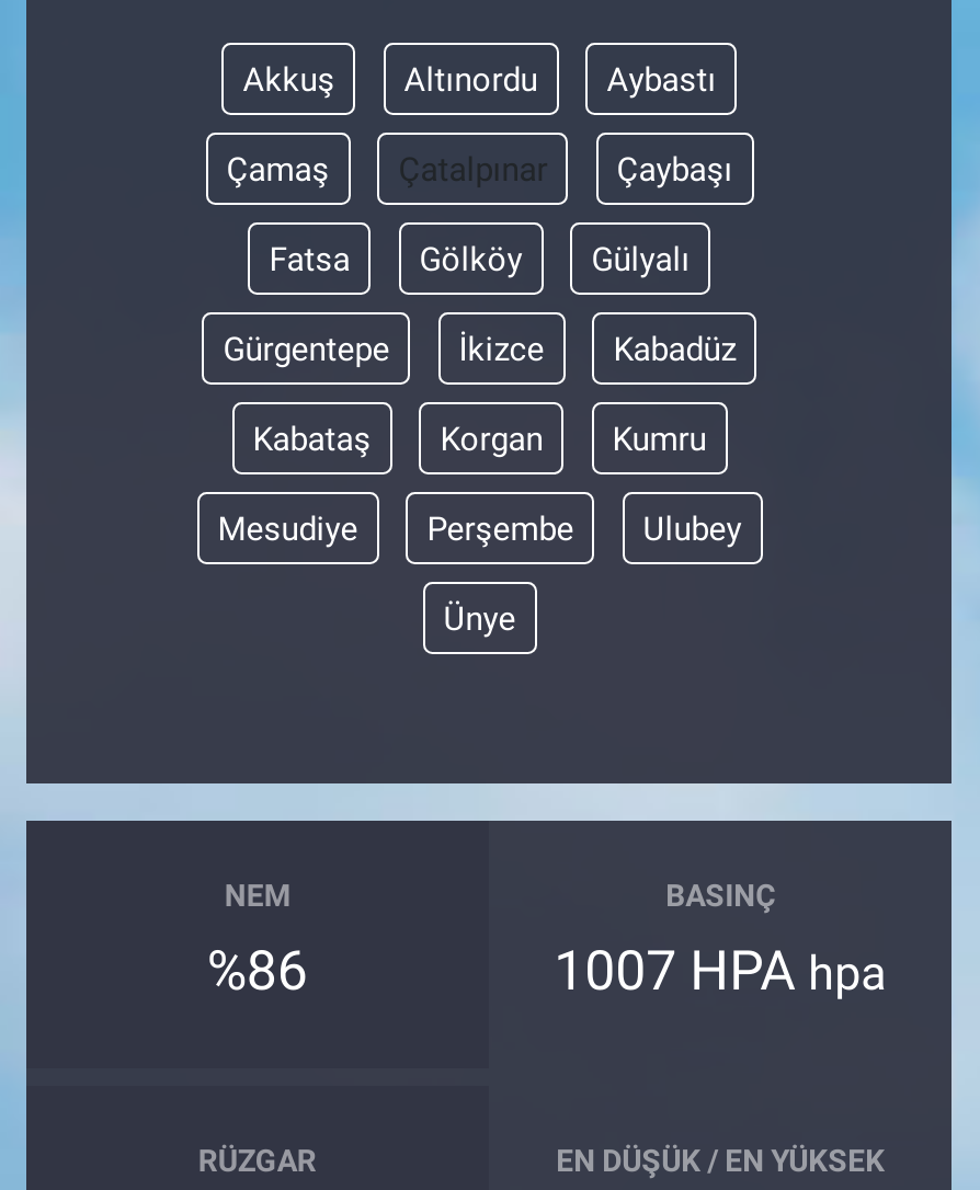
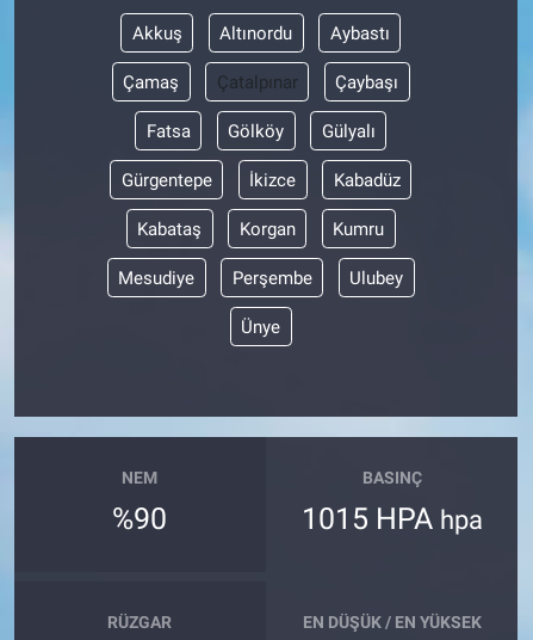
- %86
+ %90

- 1007 HPA hpa
+ 1015 HPA hpa
